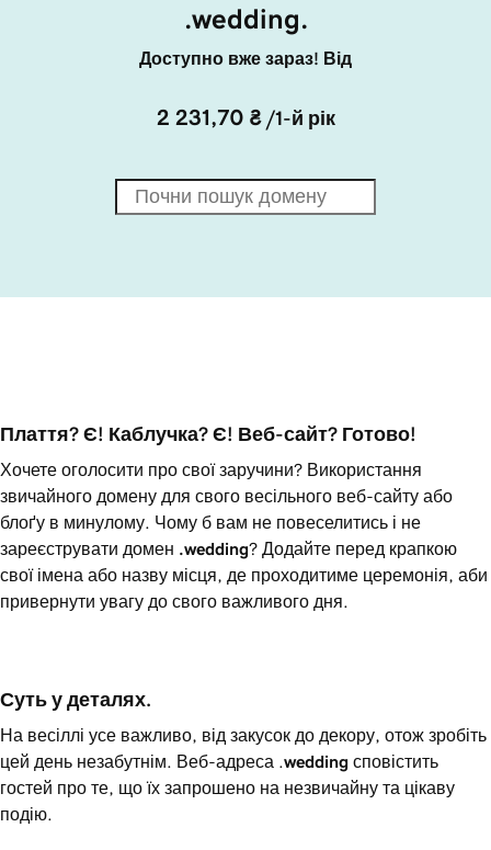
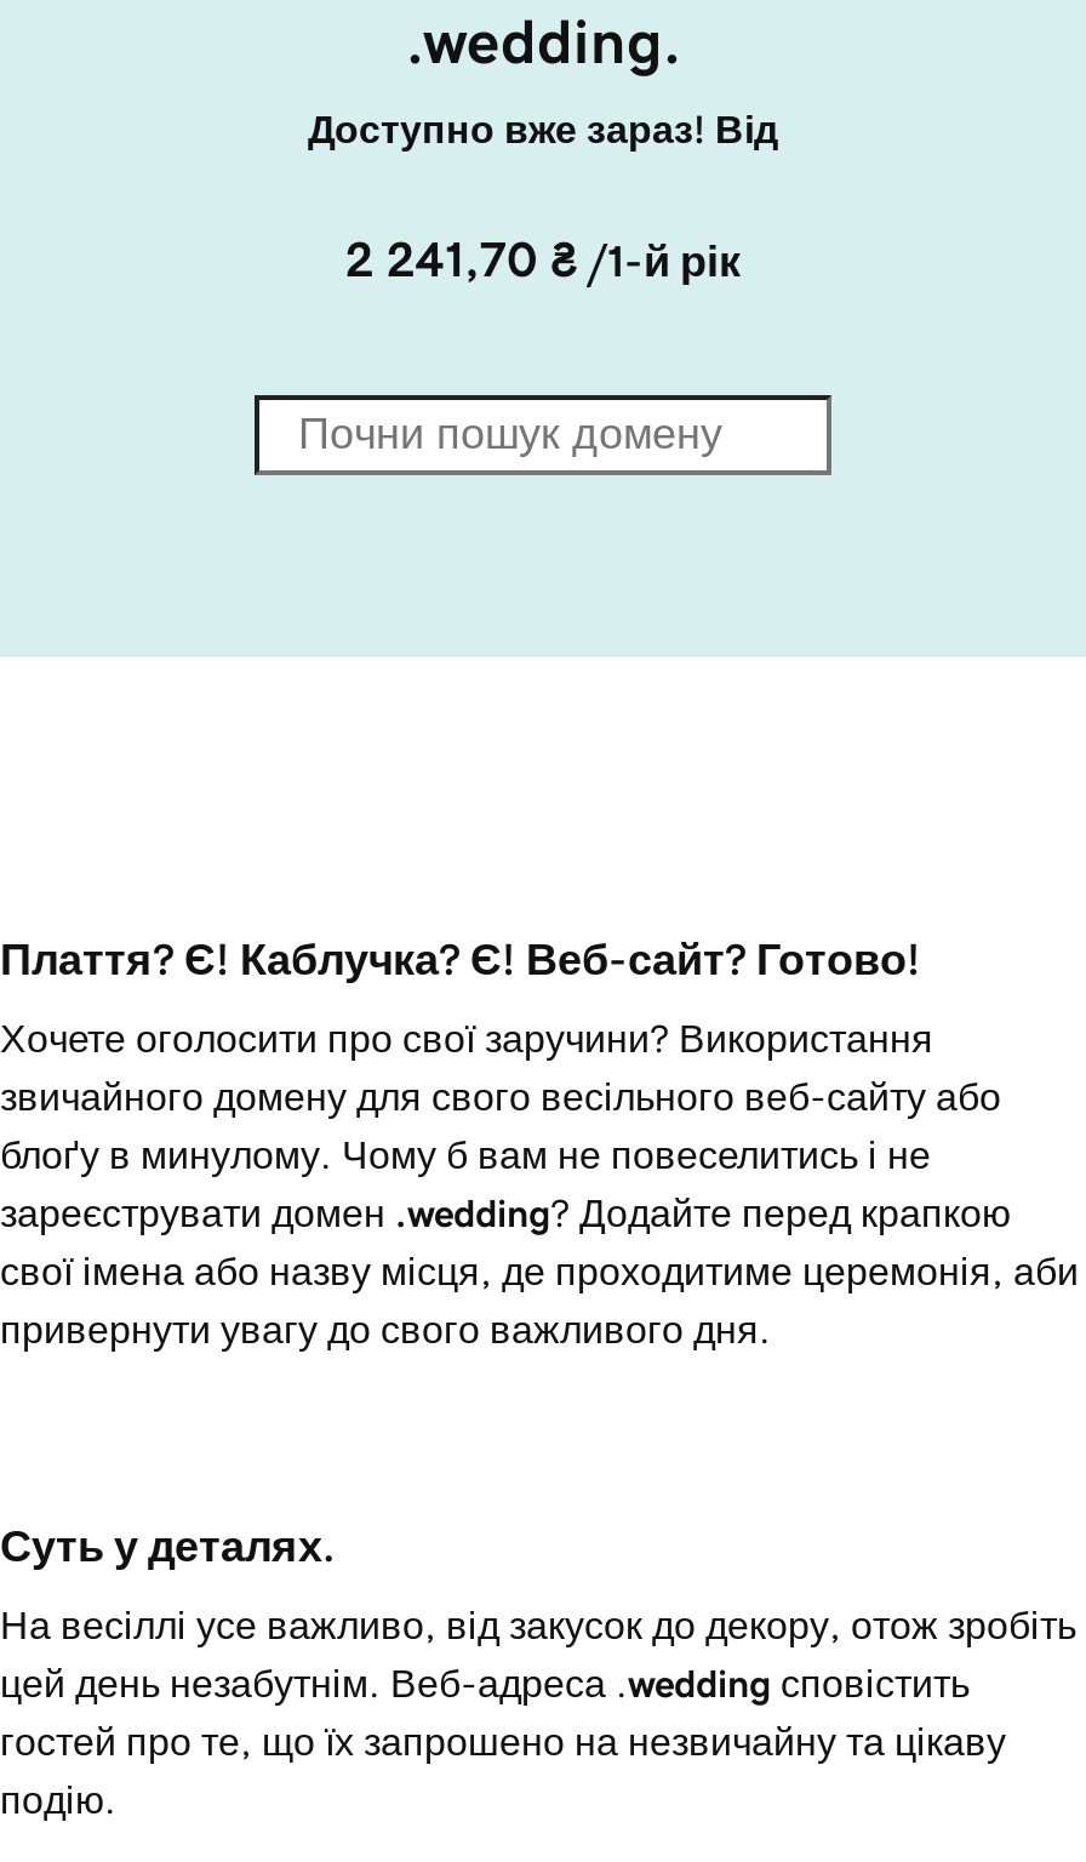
- 2 231,70 ₴ /1-й рік
+ 2 241,70 ₴ /1-й рік
